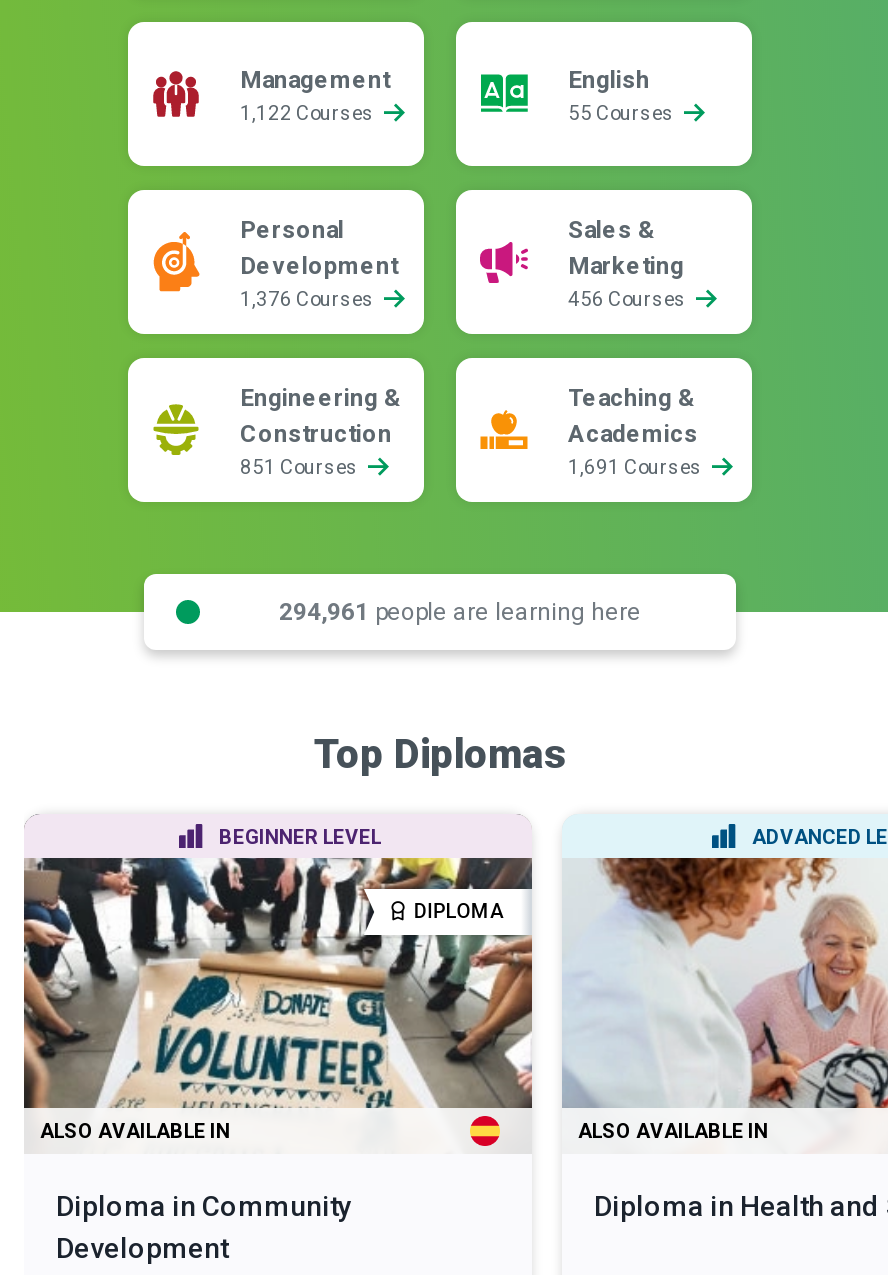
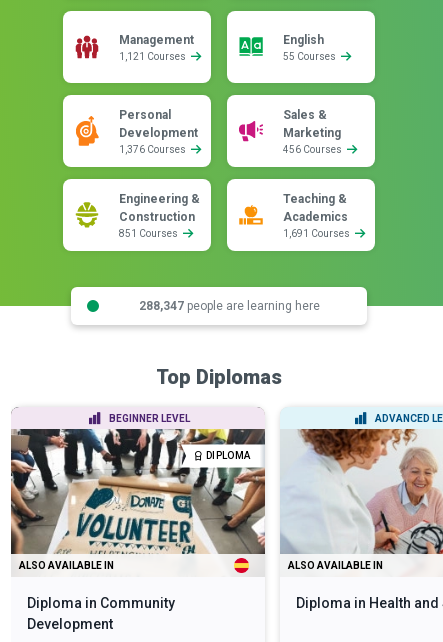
- 1,122 Courses
+ 1,121 Courses

- 294,961 people are learning here
+ 288,347 people are learning here
